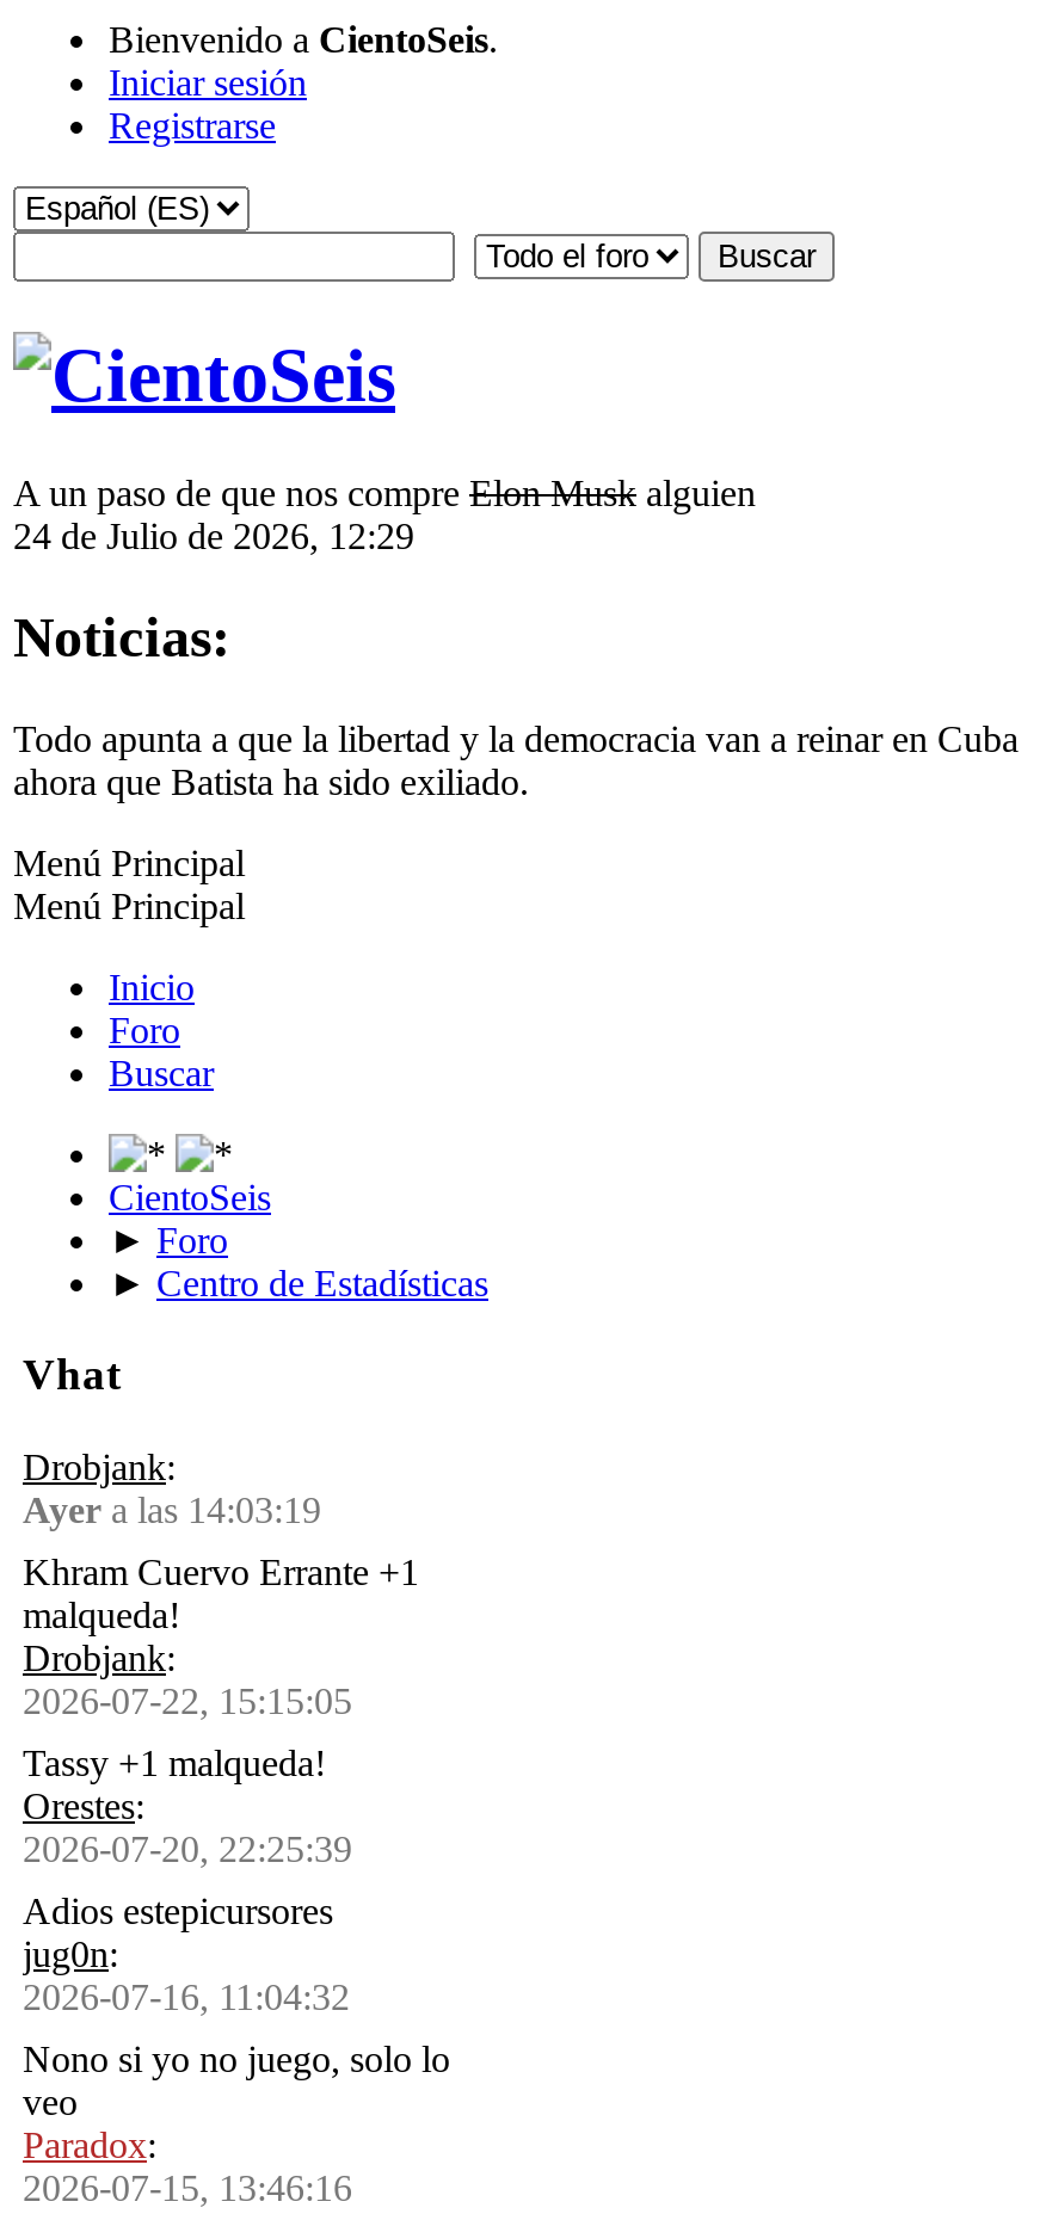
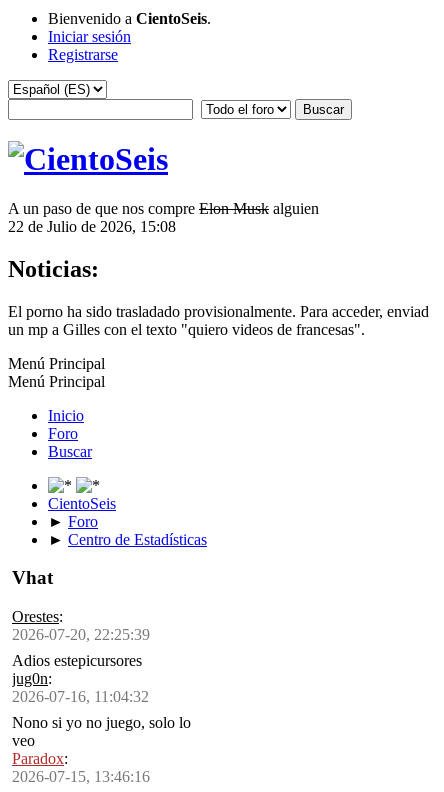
- 24 de Julio de 2026, 12:29
+ 22 de Julio de 2026, 15:08

- Todo apunta a que la libertad y la democracia van a reinar en Cuba
- ahora que Batista ha sido exiliado.
+ El porno ha sido trasladado provisionalmente. Para acceder, enviad
+ un mp a Gilles con el texto "quiero videos de francesas".

- Drobjank:
- Ayera las 14:03:19
- Khram Cuervo Errante +1
- malqueda!
- Drobjank:
- 2026-07-22, 15:15:05
- Tassy +1 malqueda!
